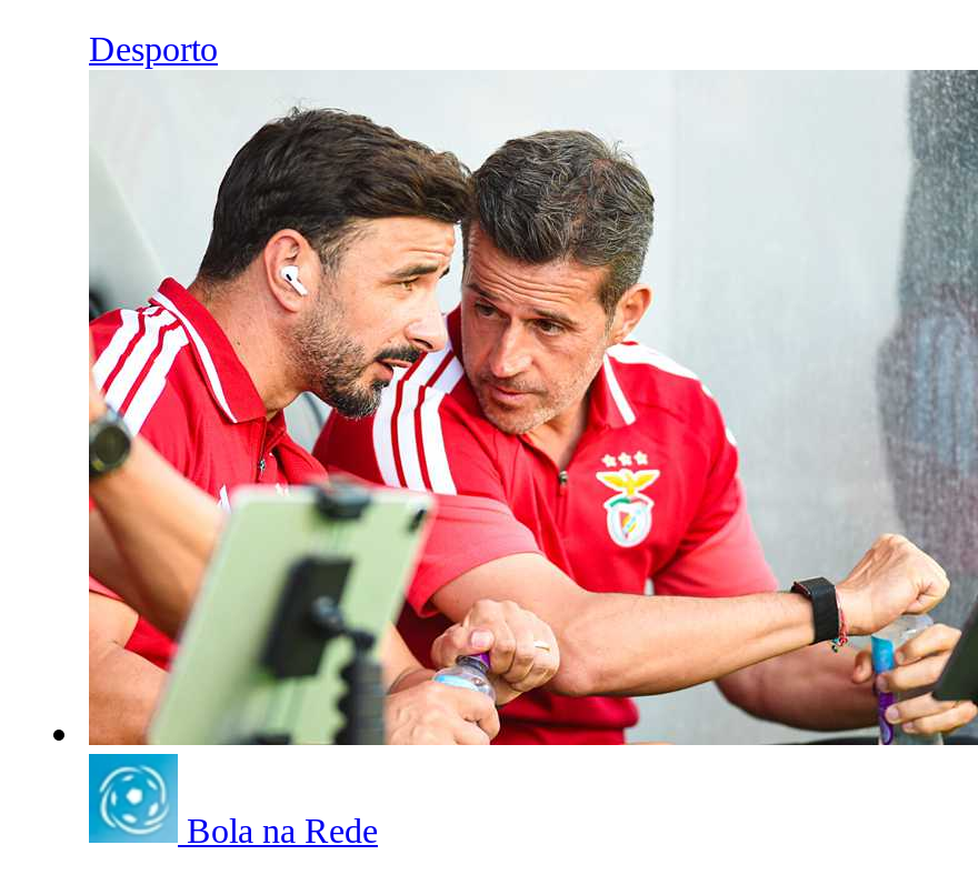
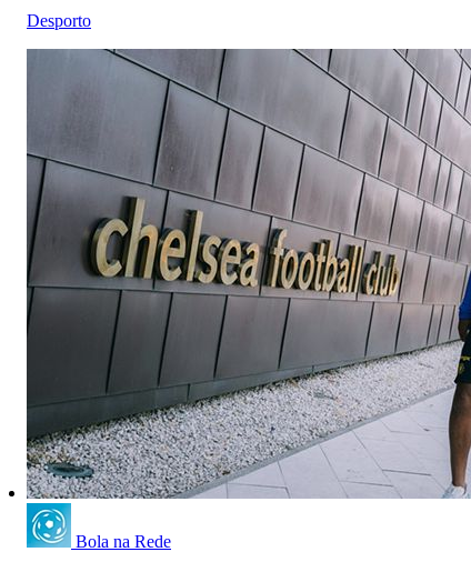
- [image]
+ [image]
